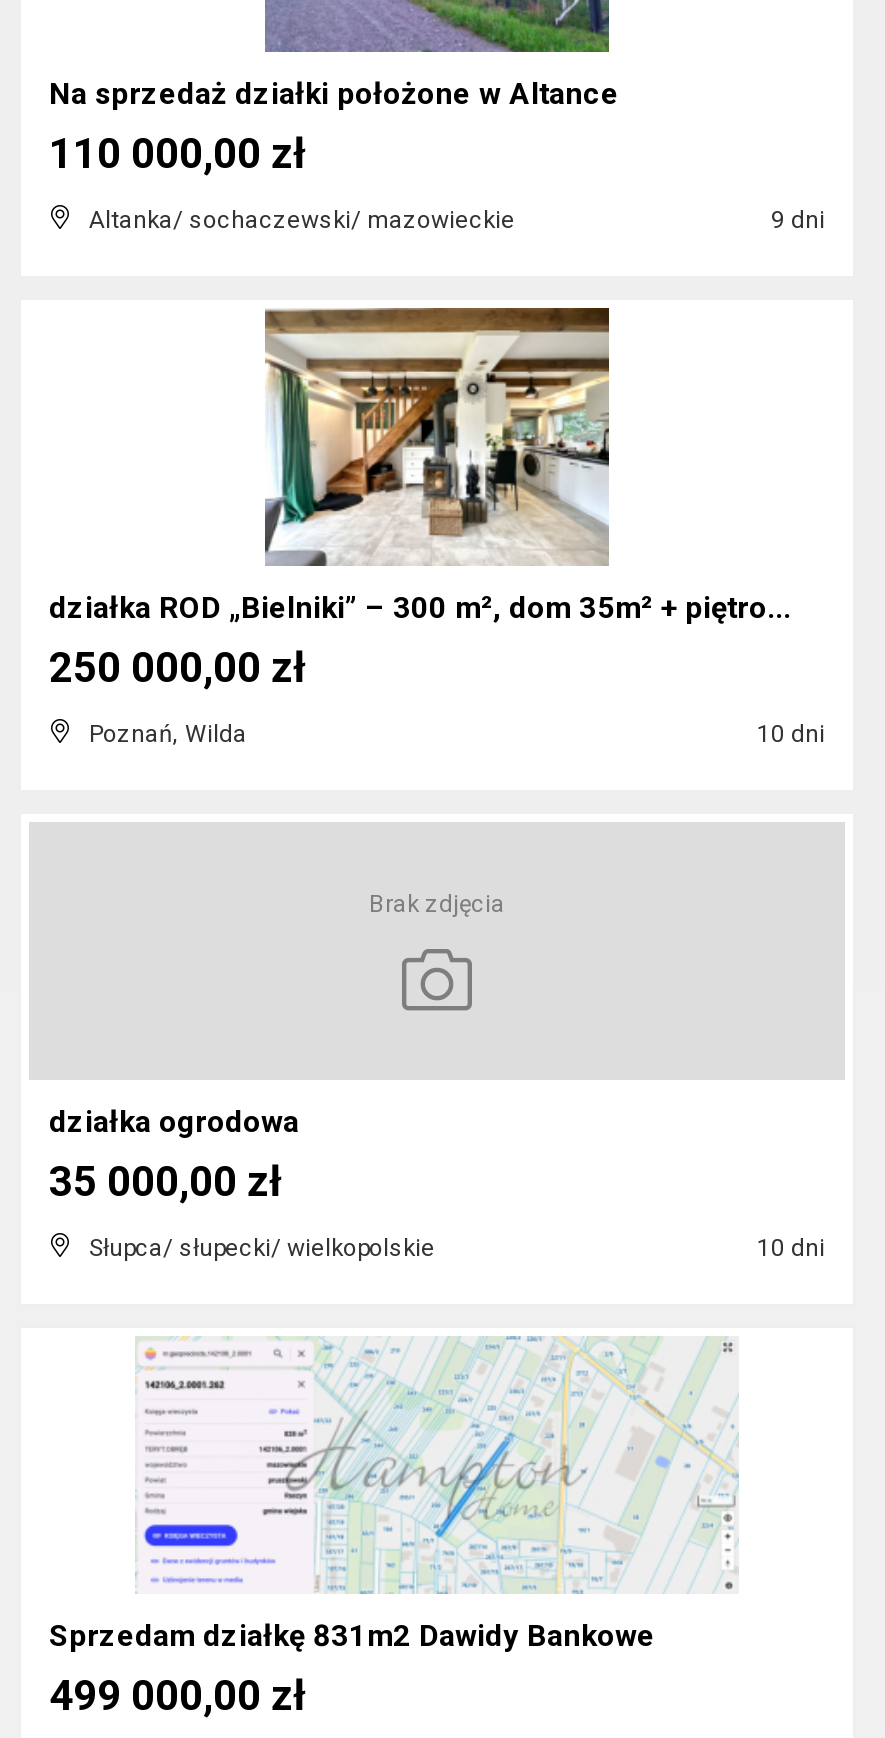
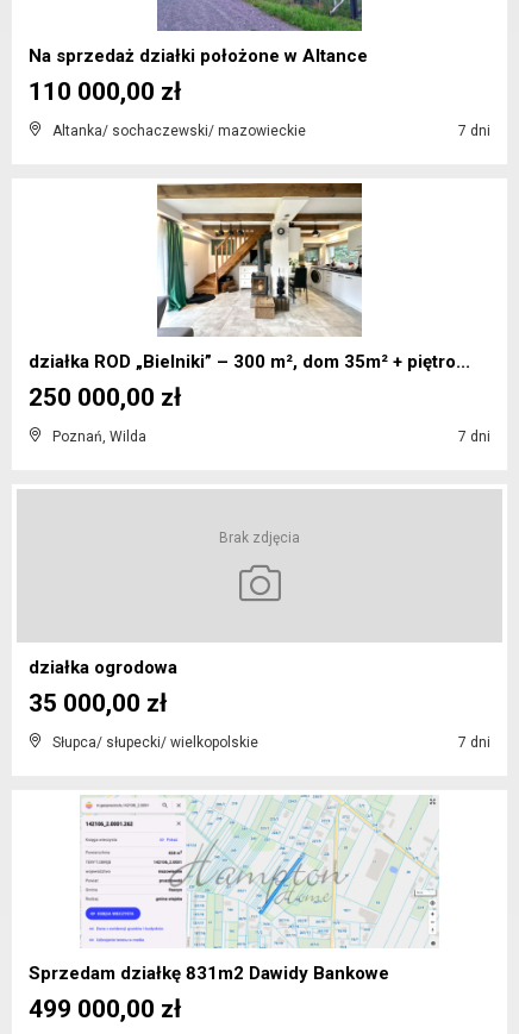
- 9 dni
+ 7 dni

- 10 dni
+ 7 dni

- 10 dni
+ 7 dni
